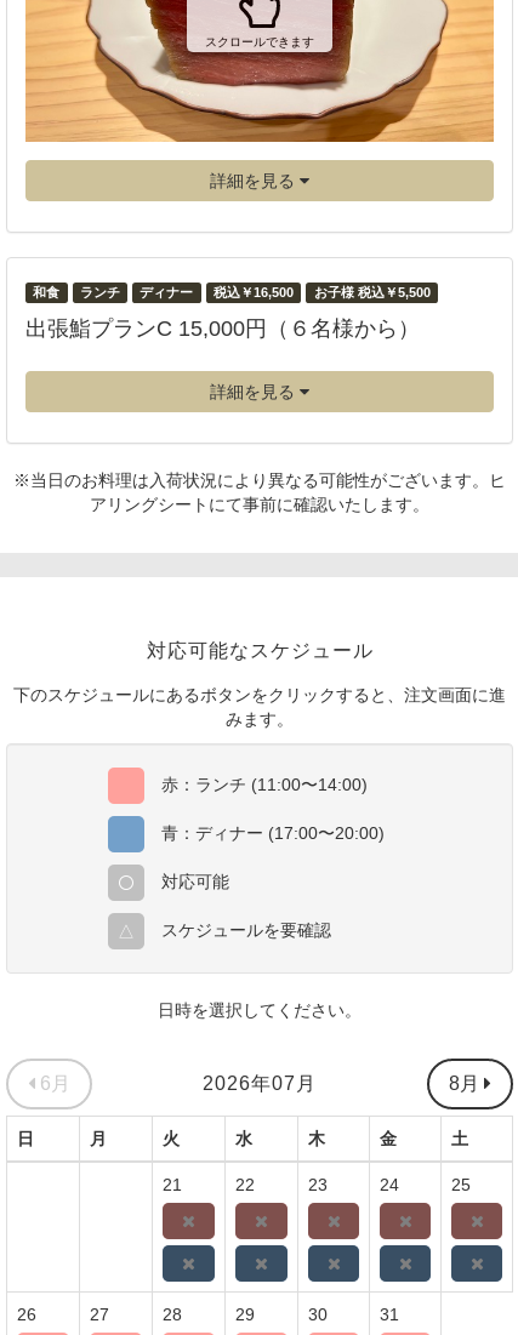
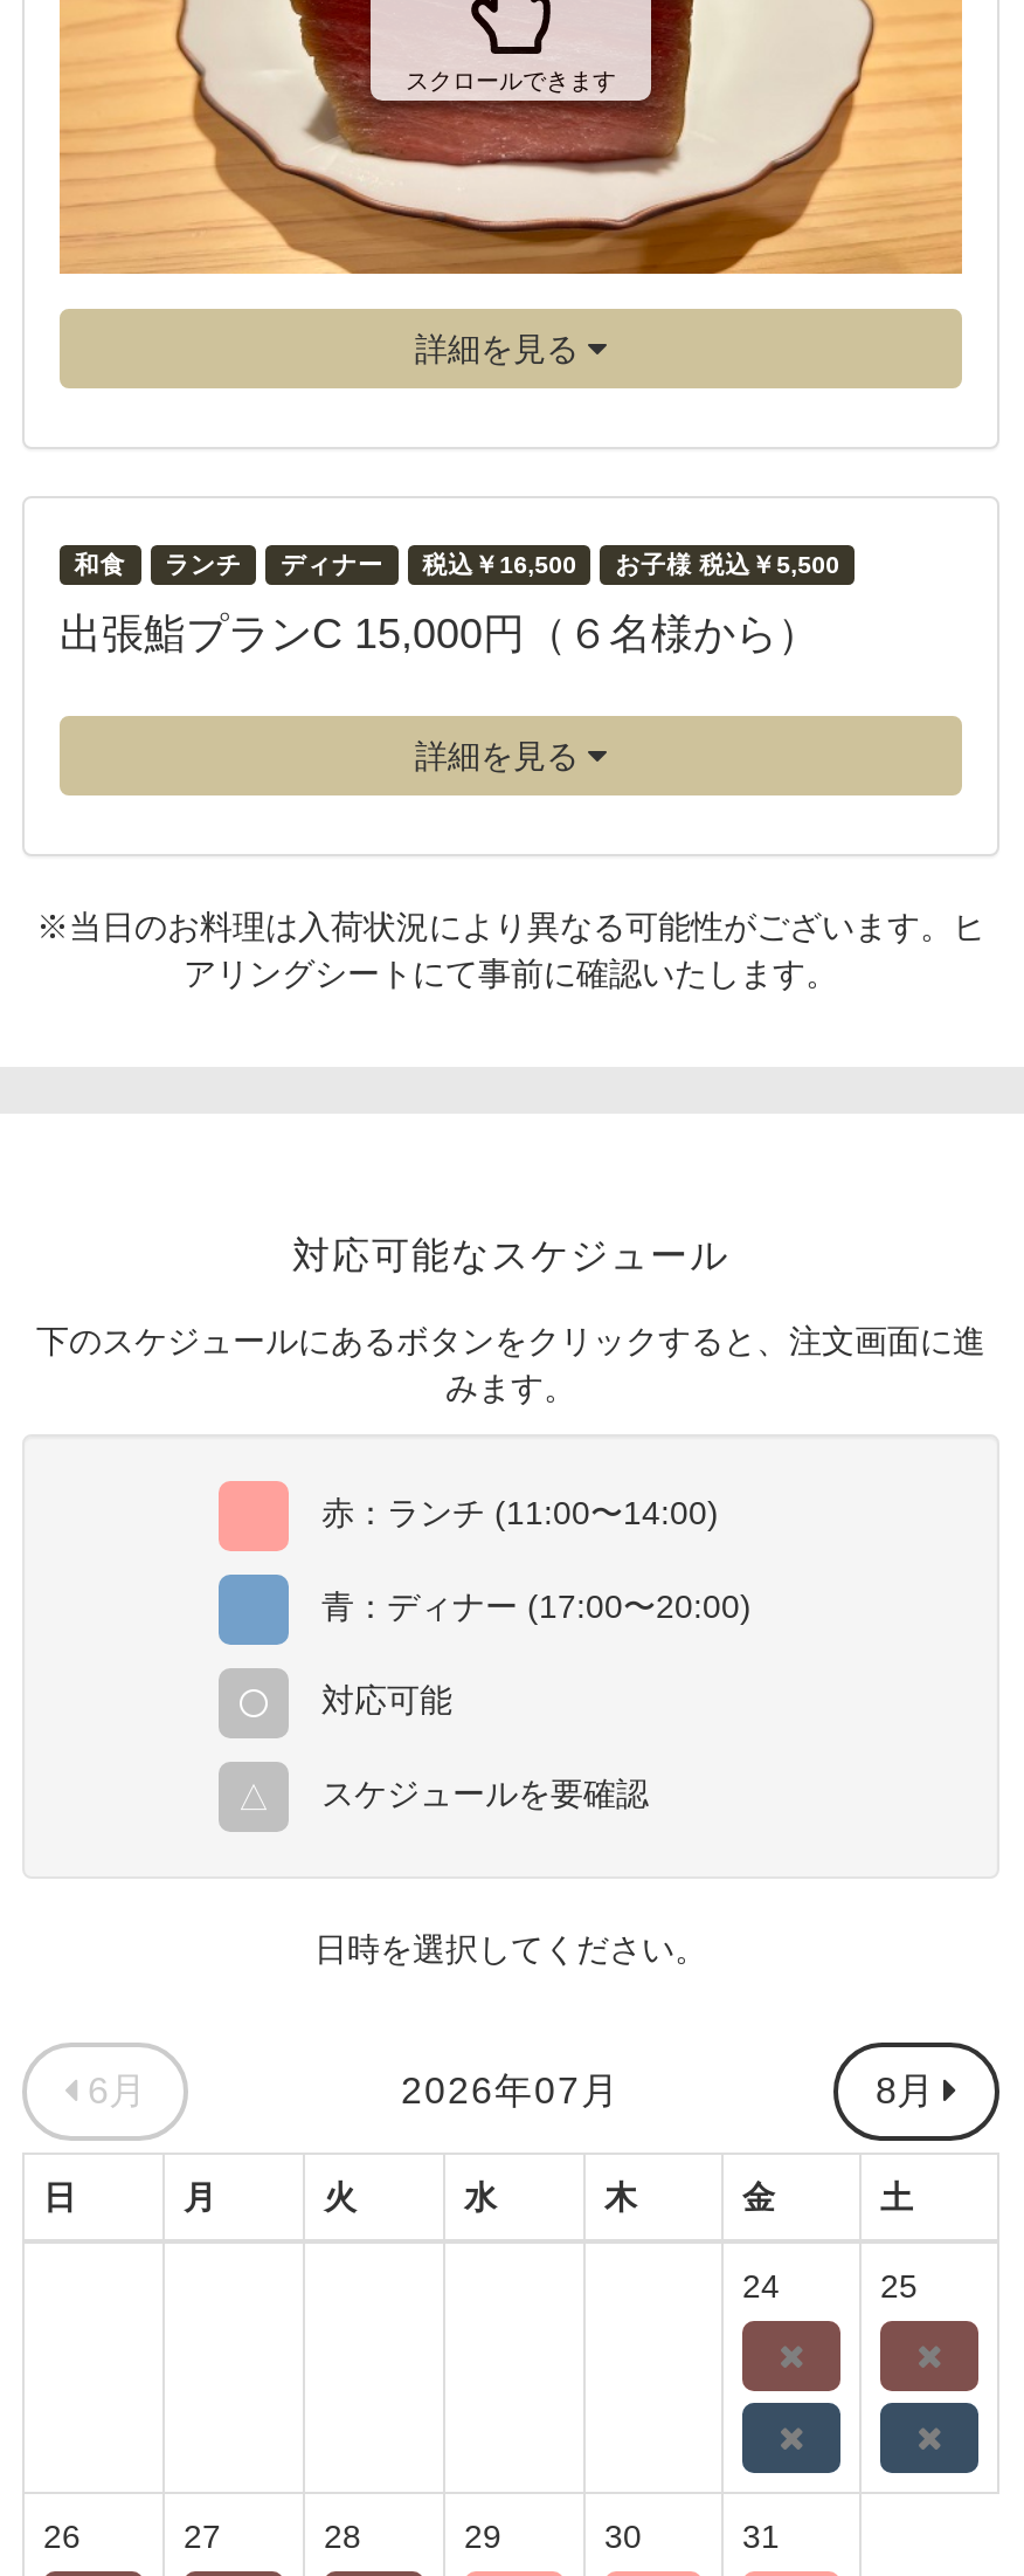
- 21
- 22
- 23

- [image]

- [image]

- [image]
